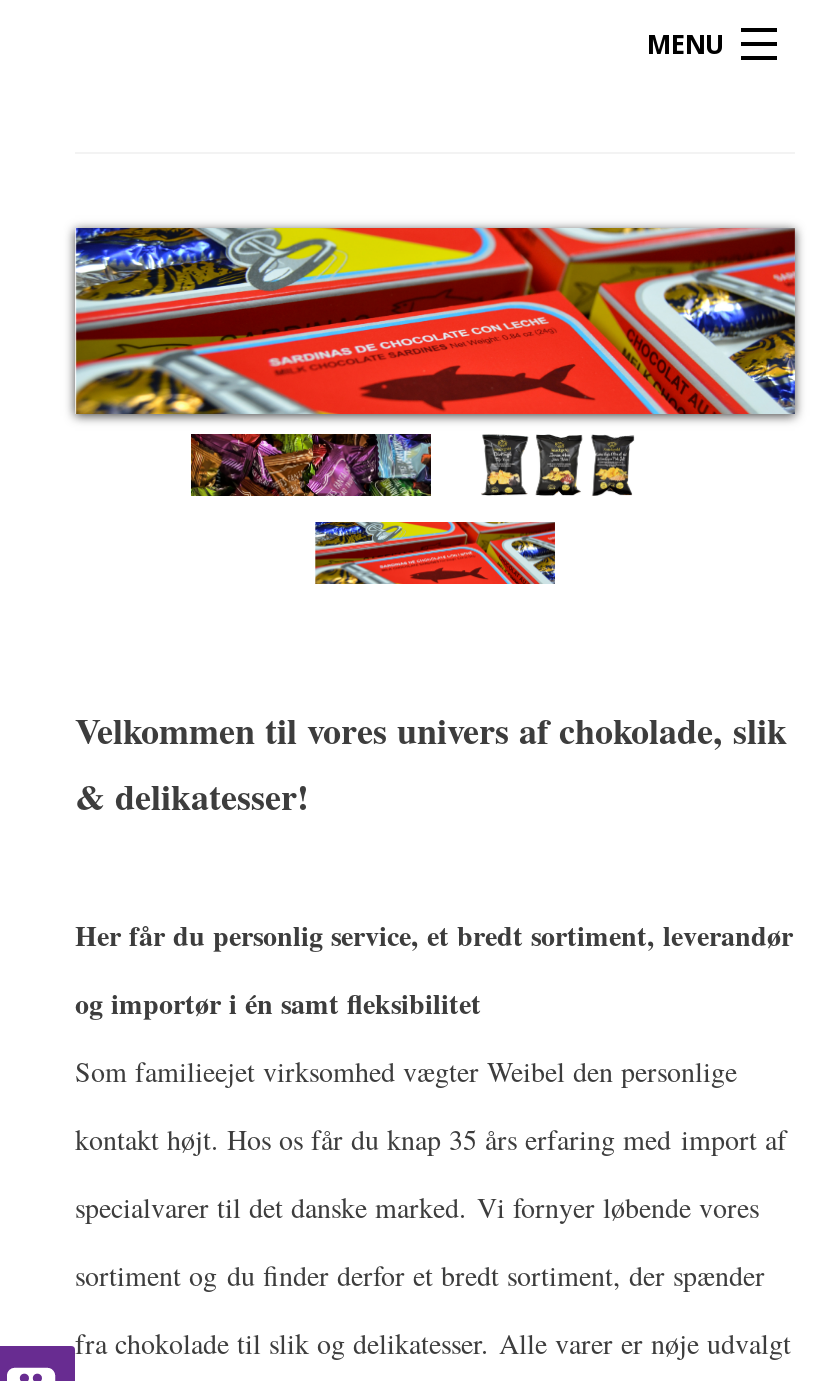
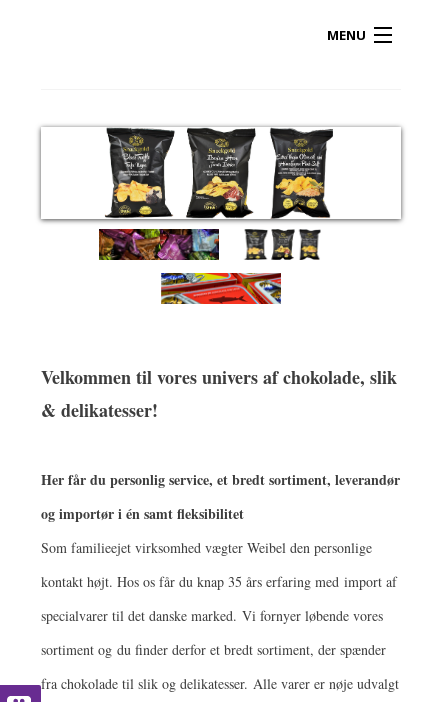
- [image]
+ [image]
